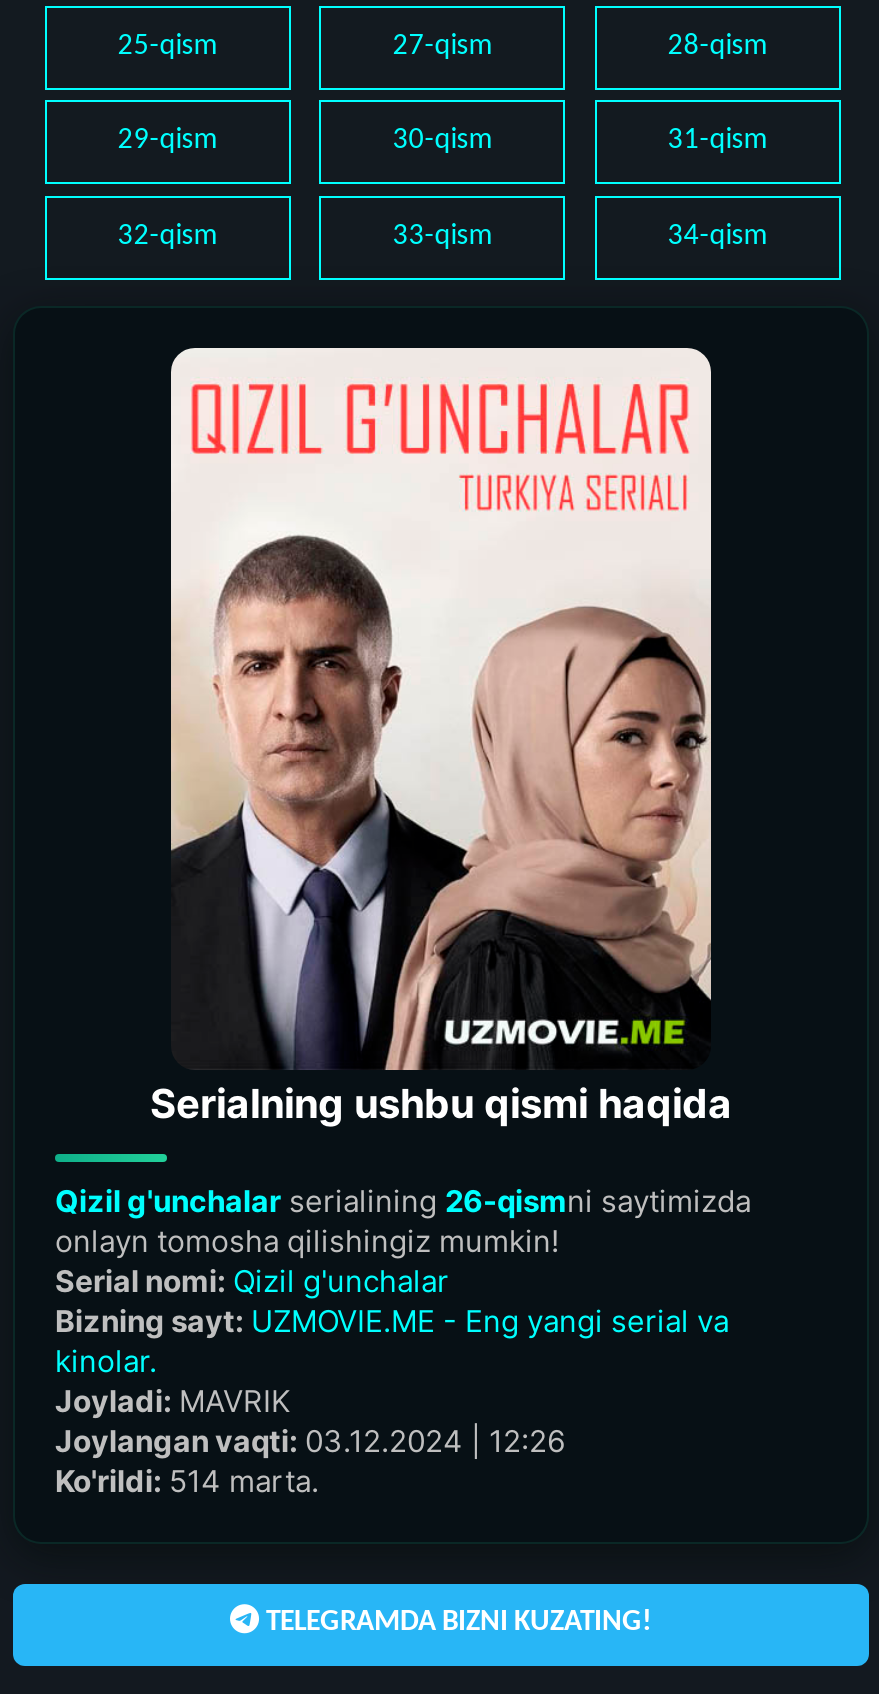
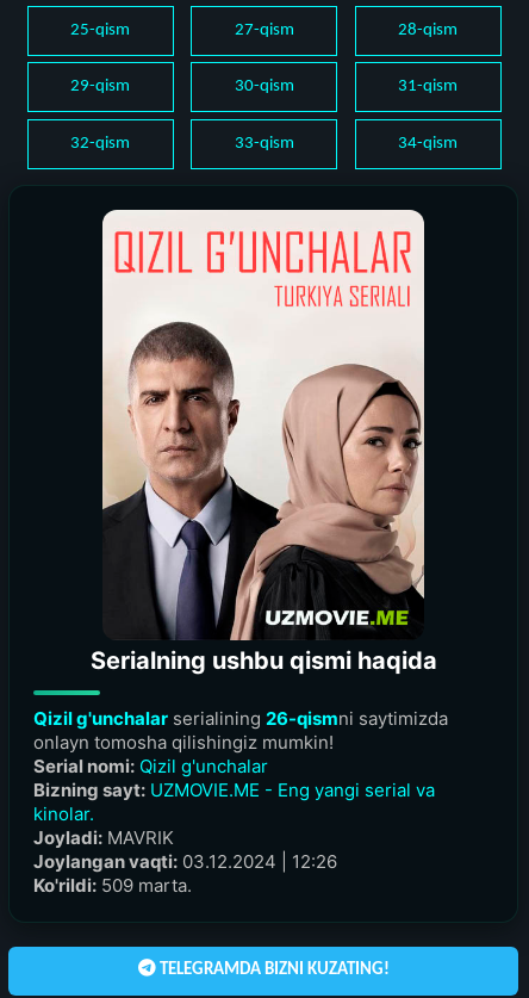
- Ko'rildi: 514 marta.
+ Ko'rildi: 509 marta.
